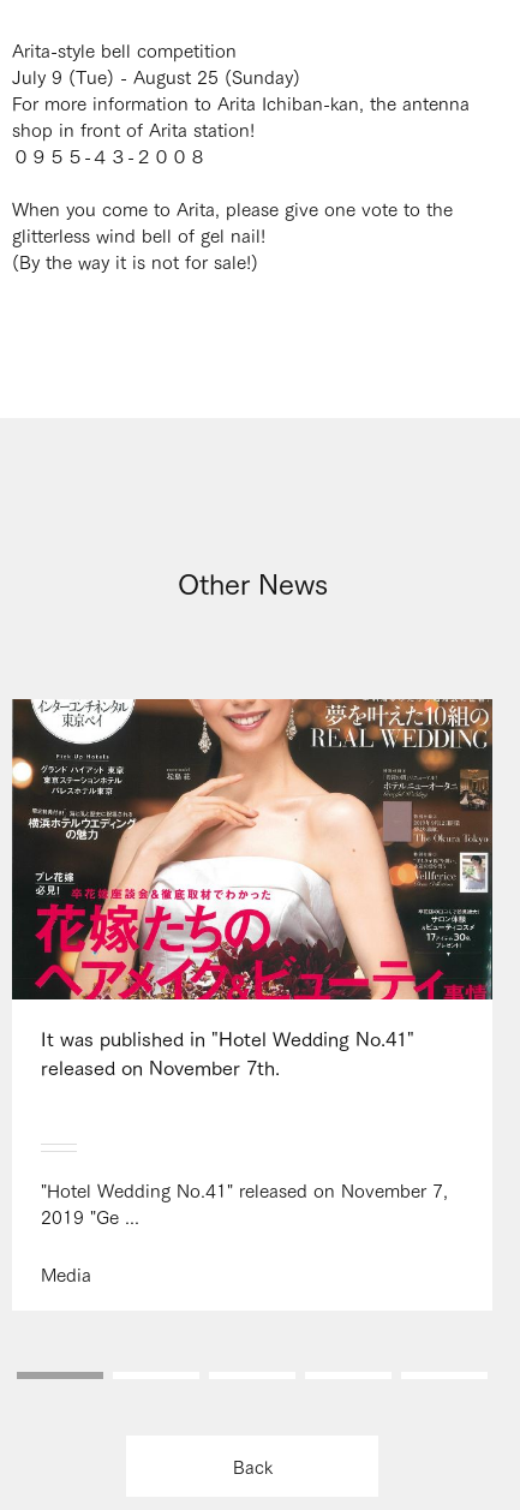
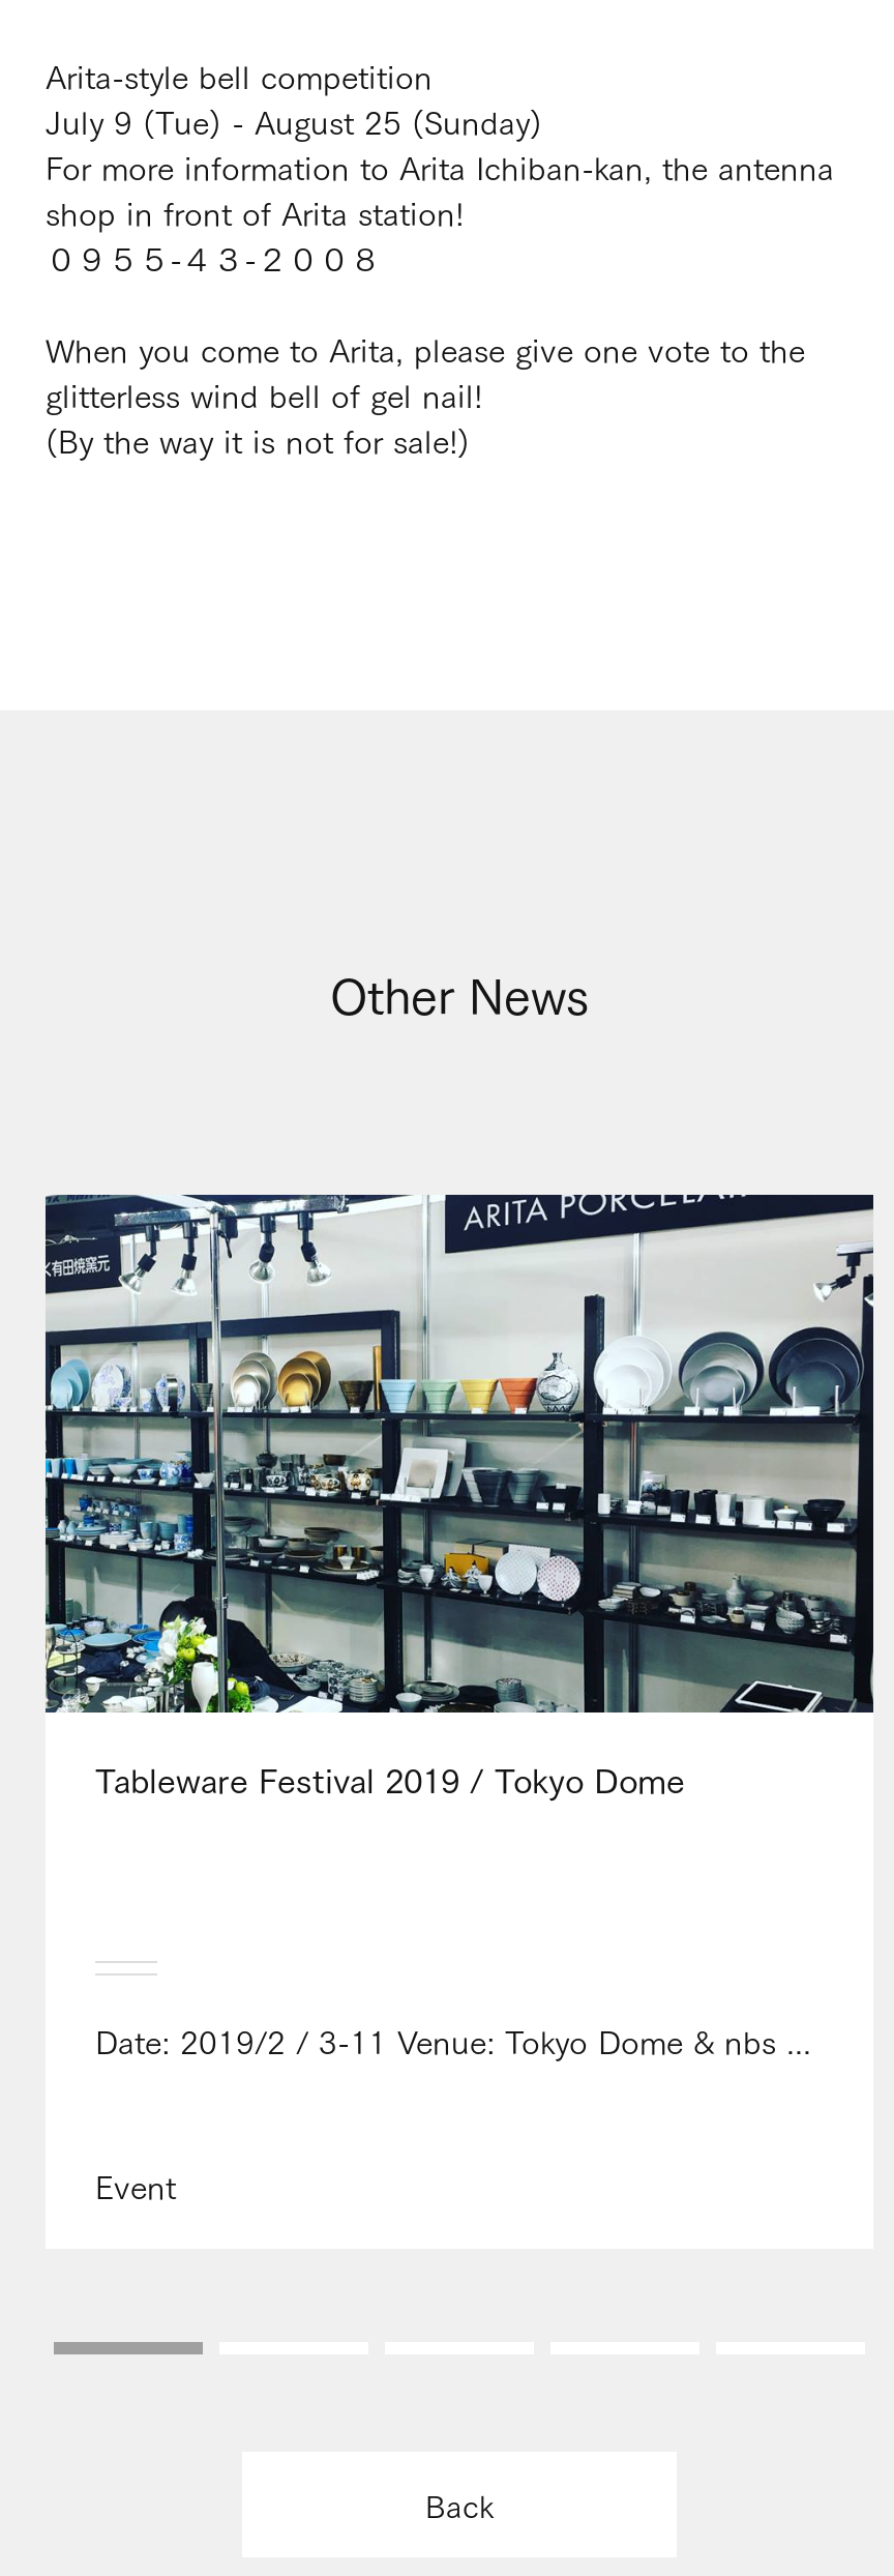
- [image]
- It was published in "Hotel Wedding No.41"
- released on November 7th.
+ [image]
+ Tableware Festival 2019 / Tokyo Dome

- "Hotel Wedding No.41" released on November 7,
- 2019 "Ge ...
+ Date: 2019/2 / 3-11 Venue: Tokyo Dome & nbs ...

- Media
+ Event
